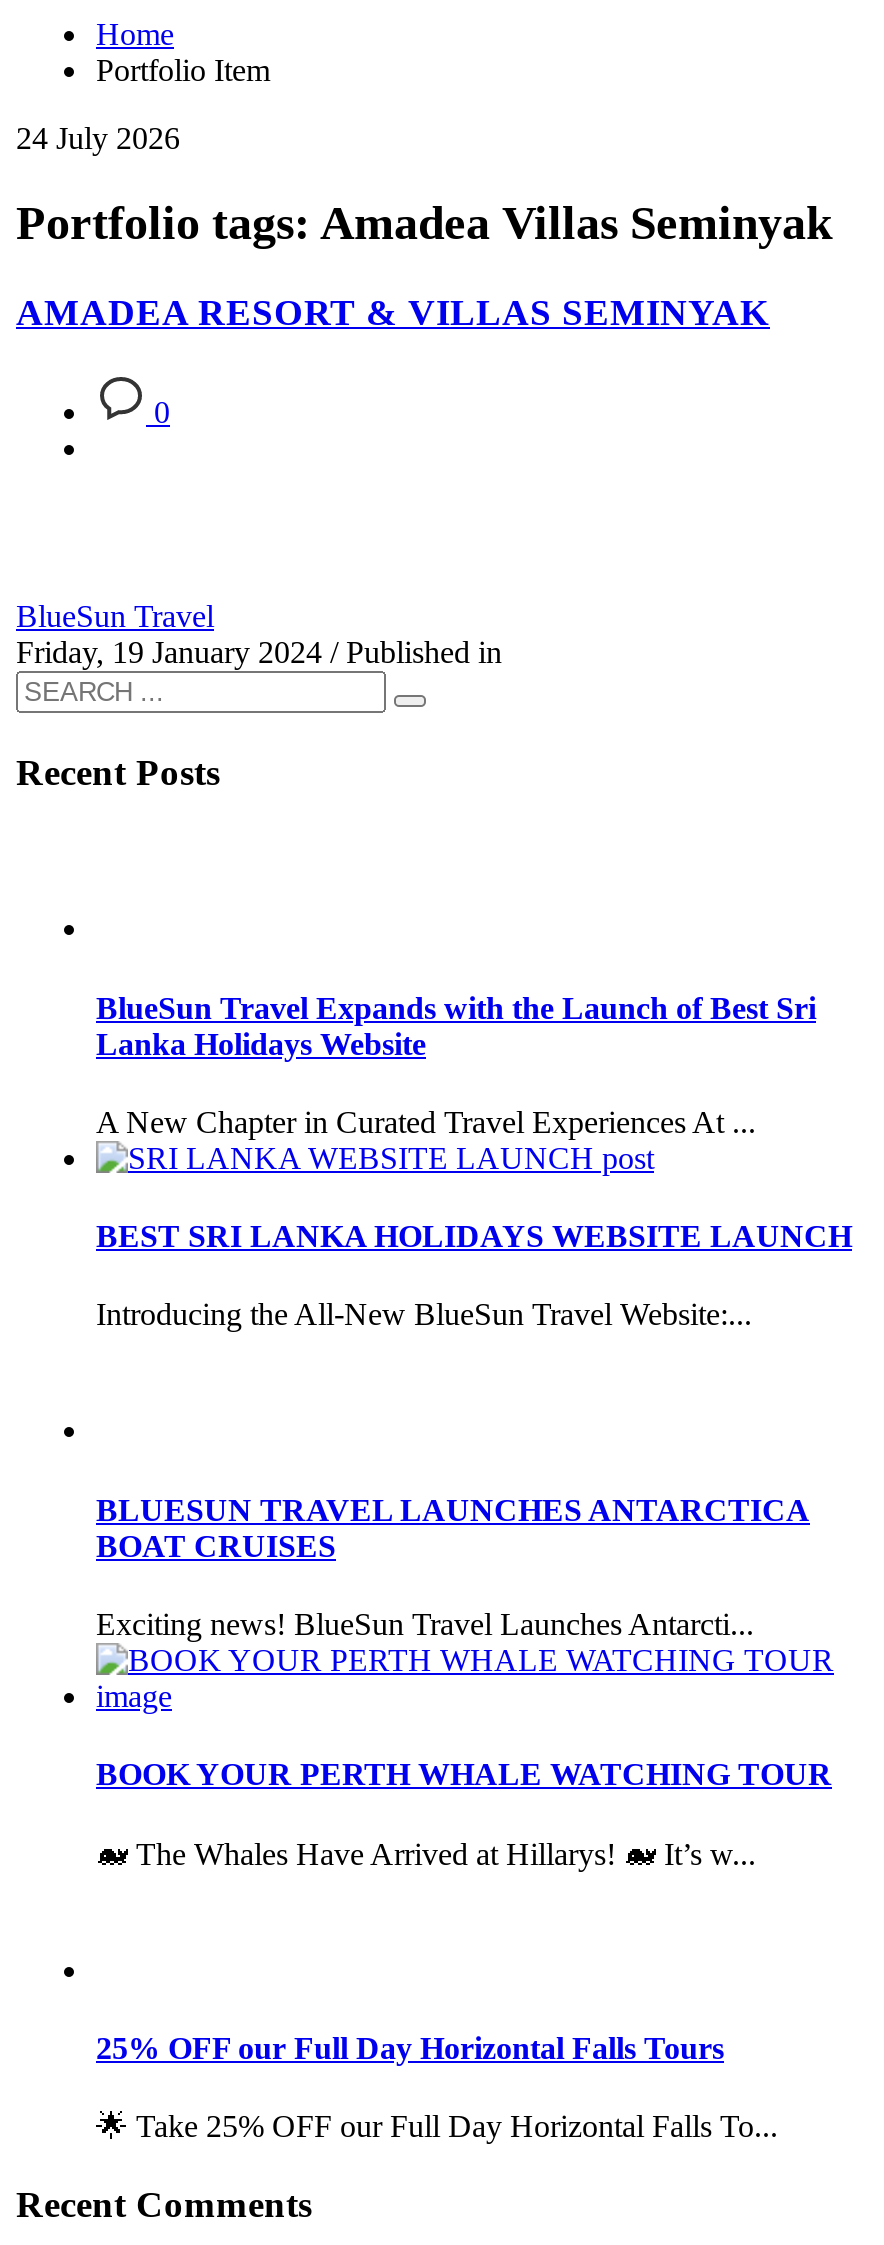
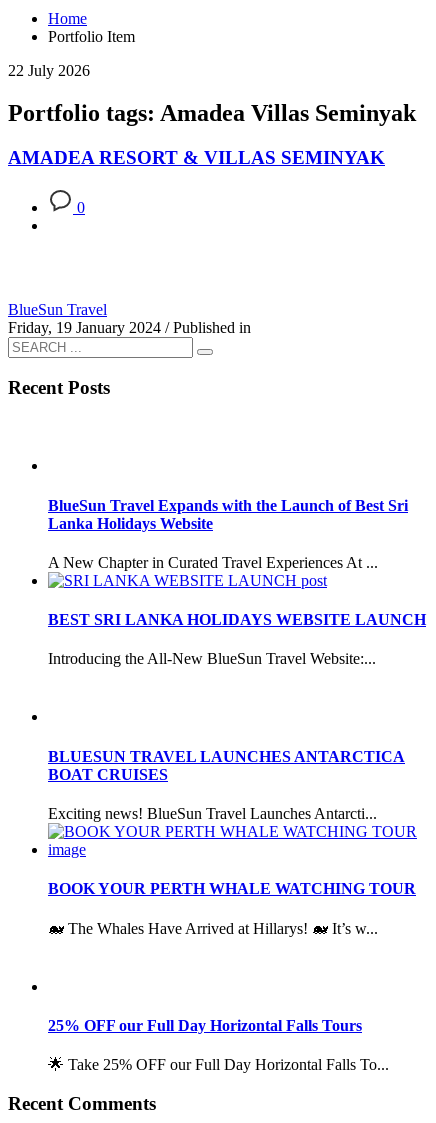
- 24 July 2026
+ 22 July 2026
